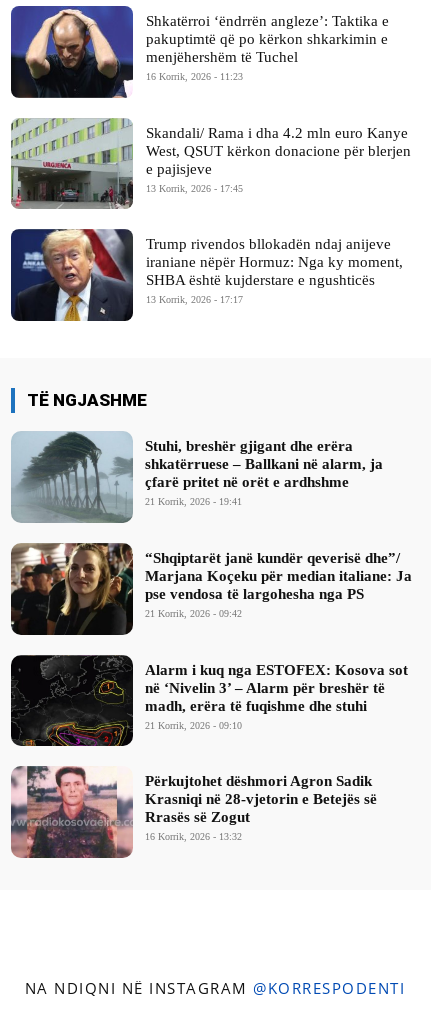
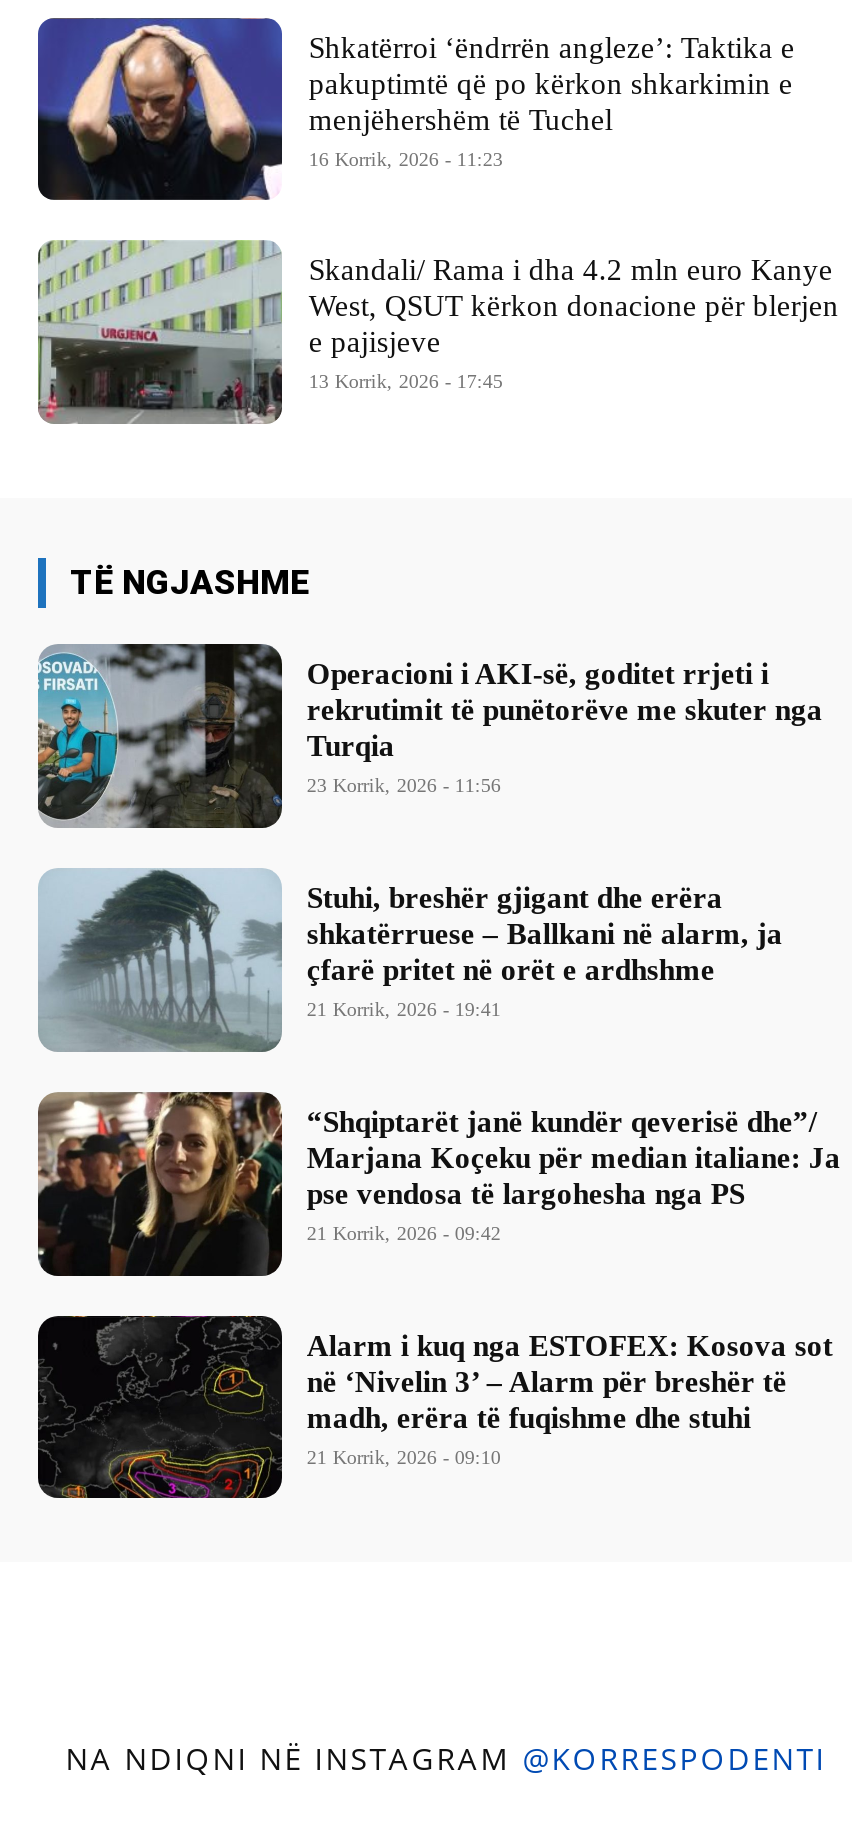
- [image]
- Trump rivendos bllokadën ndaj anijeve
- iraniane nëpër Hormuz: Nga ky moment,
- SHBA është kujderstare e ngushticës
- 13 Korrik, 2026 - 17:17

+ [image]
+ Operacioni i AKI-së, goditet rrjeti i
+ rekrutimit të punëtorëve me skuter nga
+ Turqia
+ 23 Korrik, 2026 - 11:56

- [image]
- Përkujtohet dëshmori Agron Sadik
- Krasniqi në 28-vjetorin e Betejës së
- Rrasës së Zogut
- 16 Korrik, 2026 - 13:32
